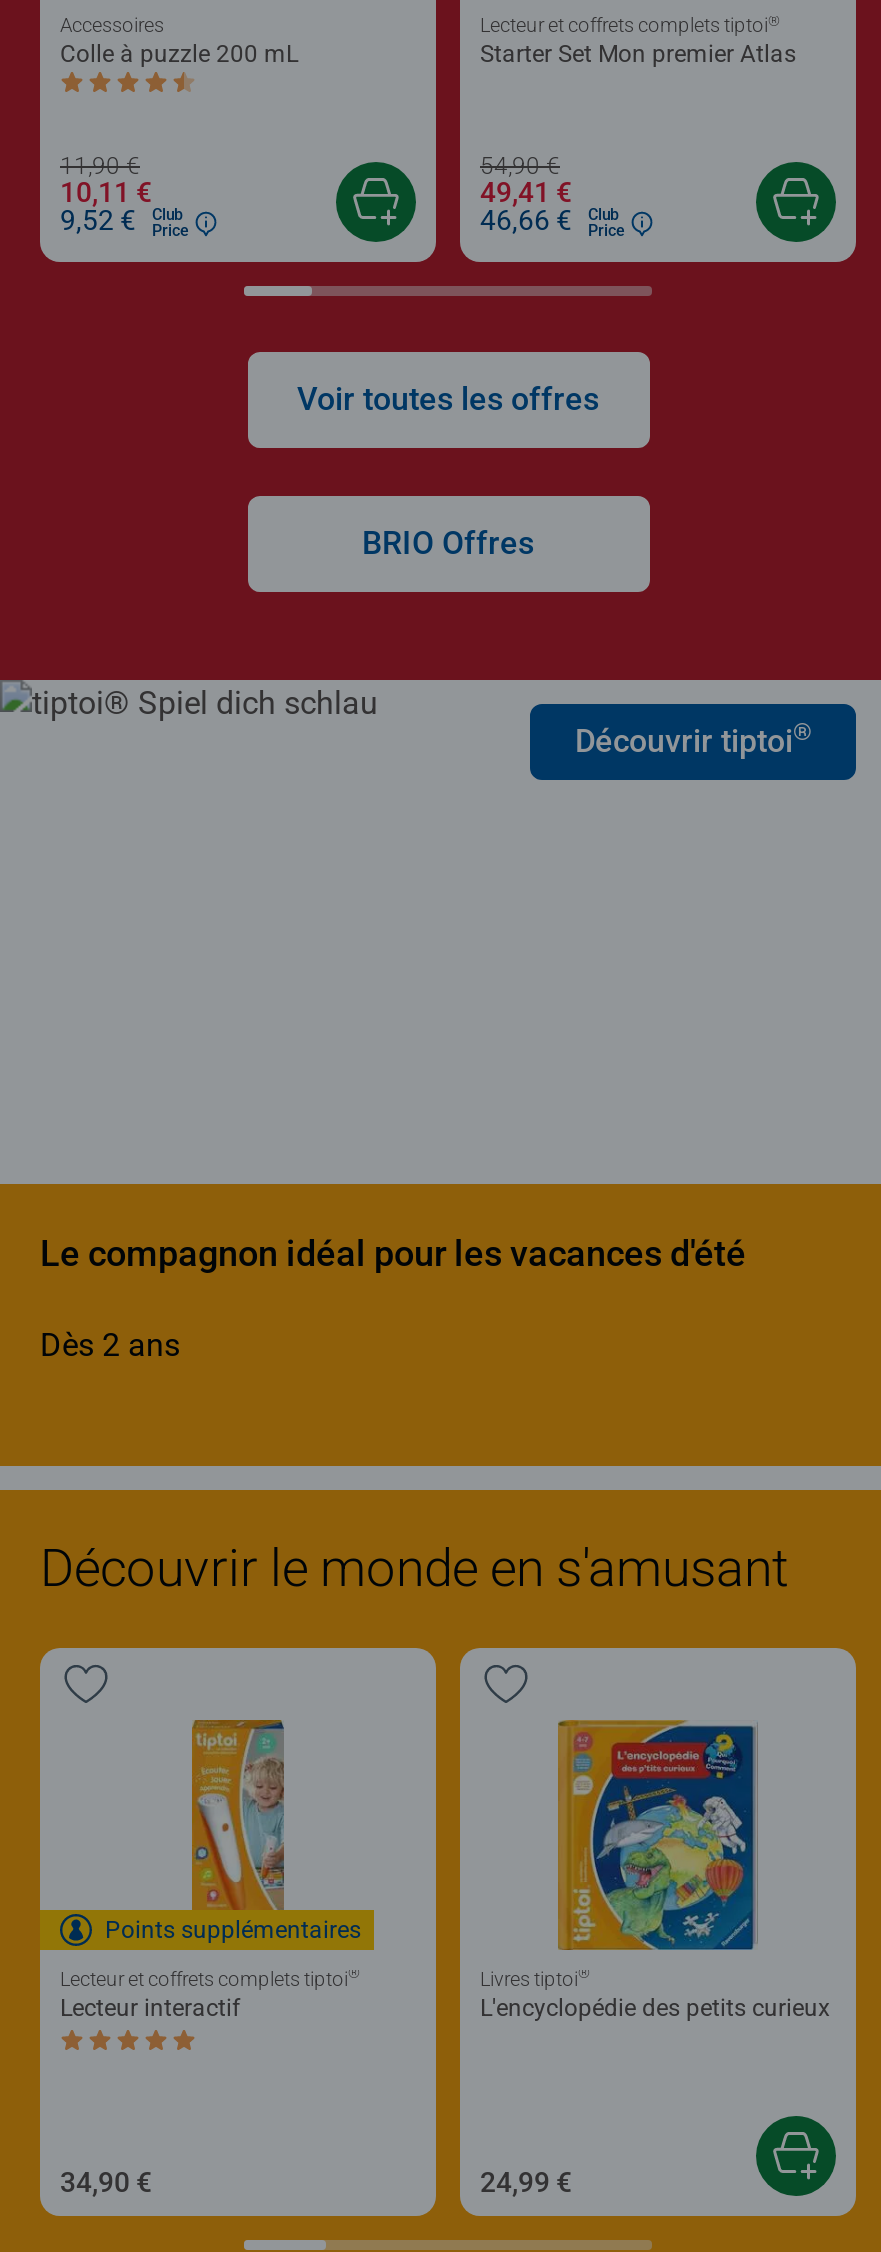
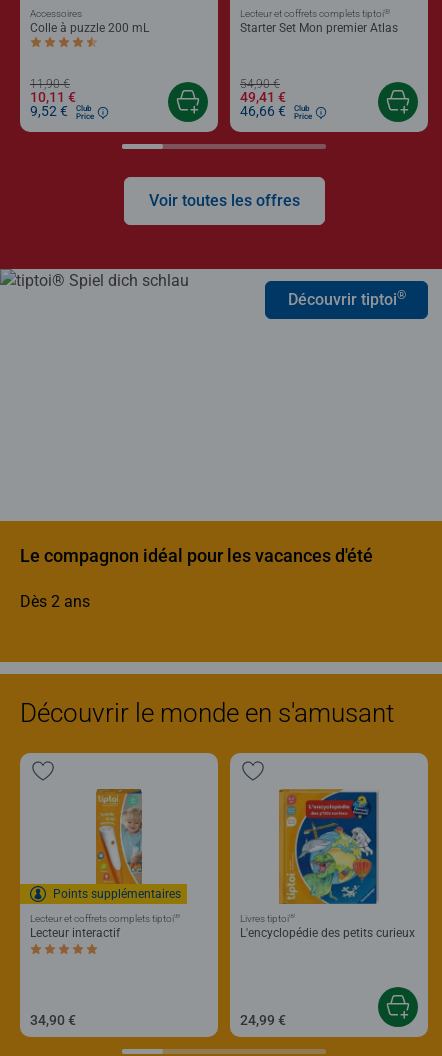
- BRIO Offres
